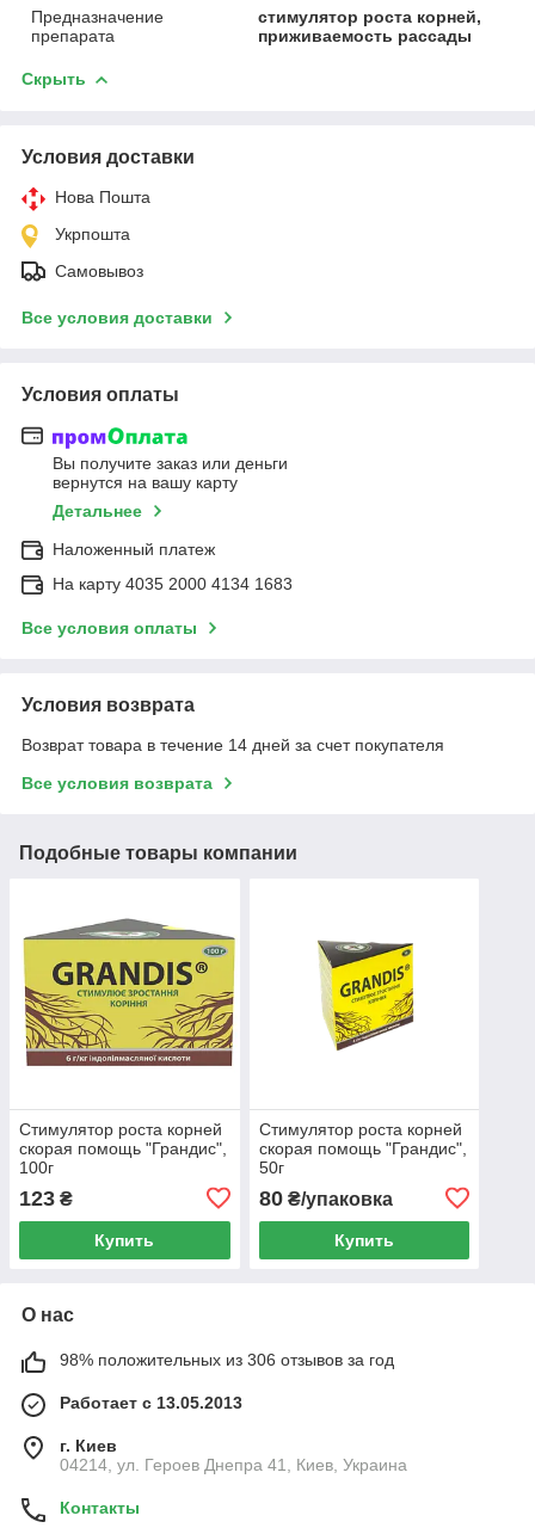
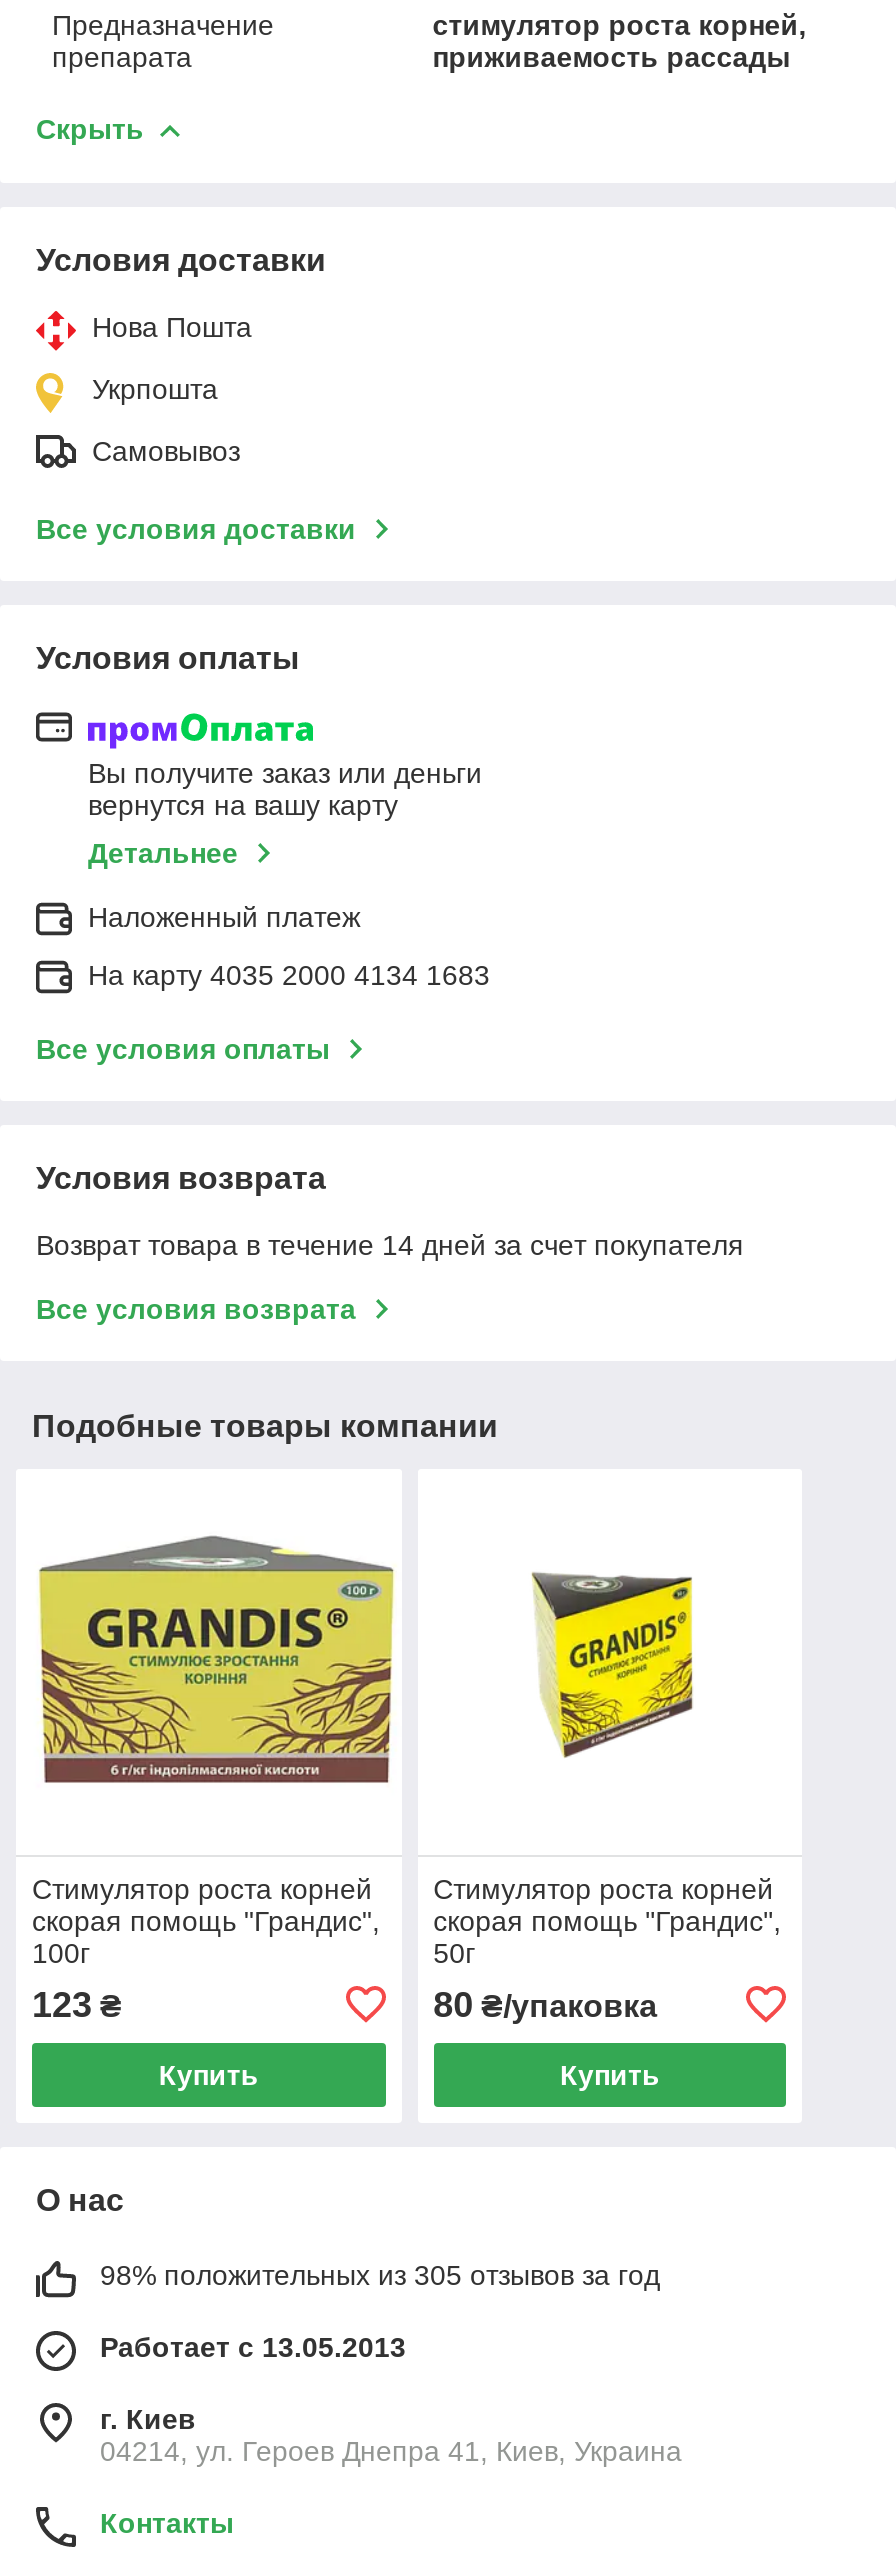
- 98% положительных из 306 отзывов за год
+ 98% положительных из 305 отзывов за год
